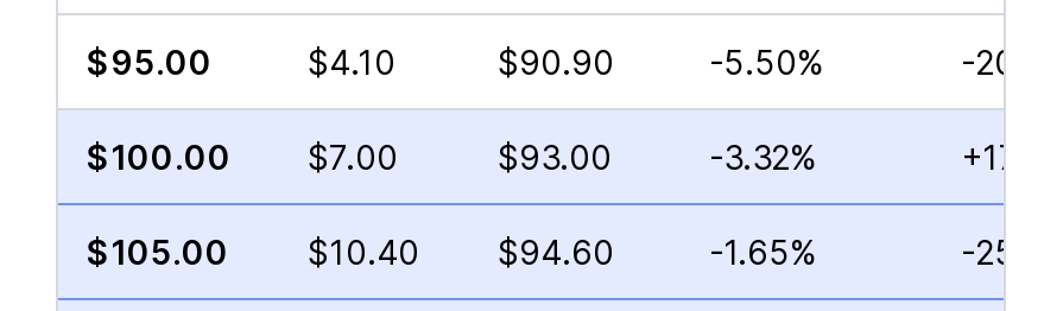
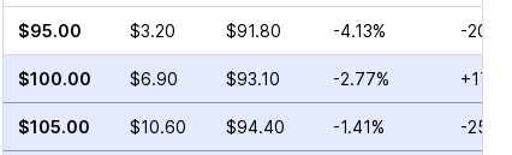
- $4.10
+ $3.20

- $90.90
+ $91.80

- -5.50%
+ -4.13%

- $100.00 $7.00
+ $100.00 $6.90

- $93.00
+ $93.10

- -3.32%
+ -2.77%

- $10.40
+ $10.60

- $94.60
+ $94.40

- -1.65%
+ -1.41%
